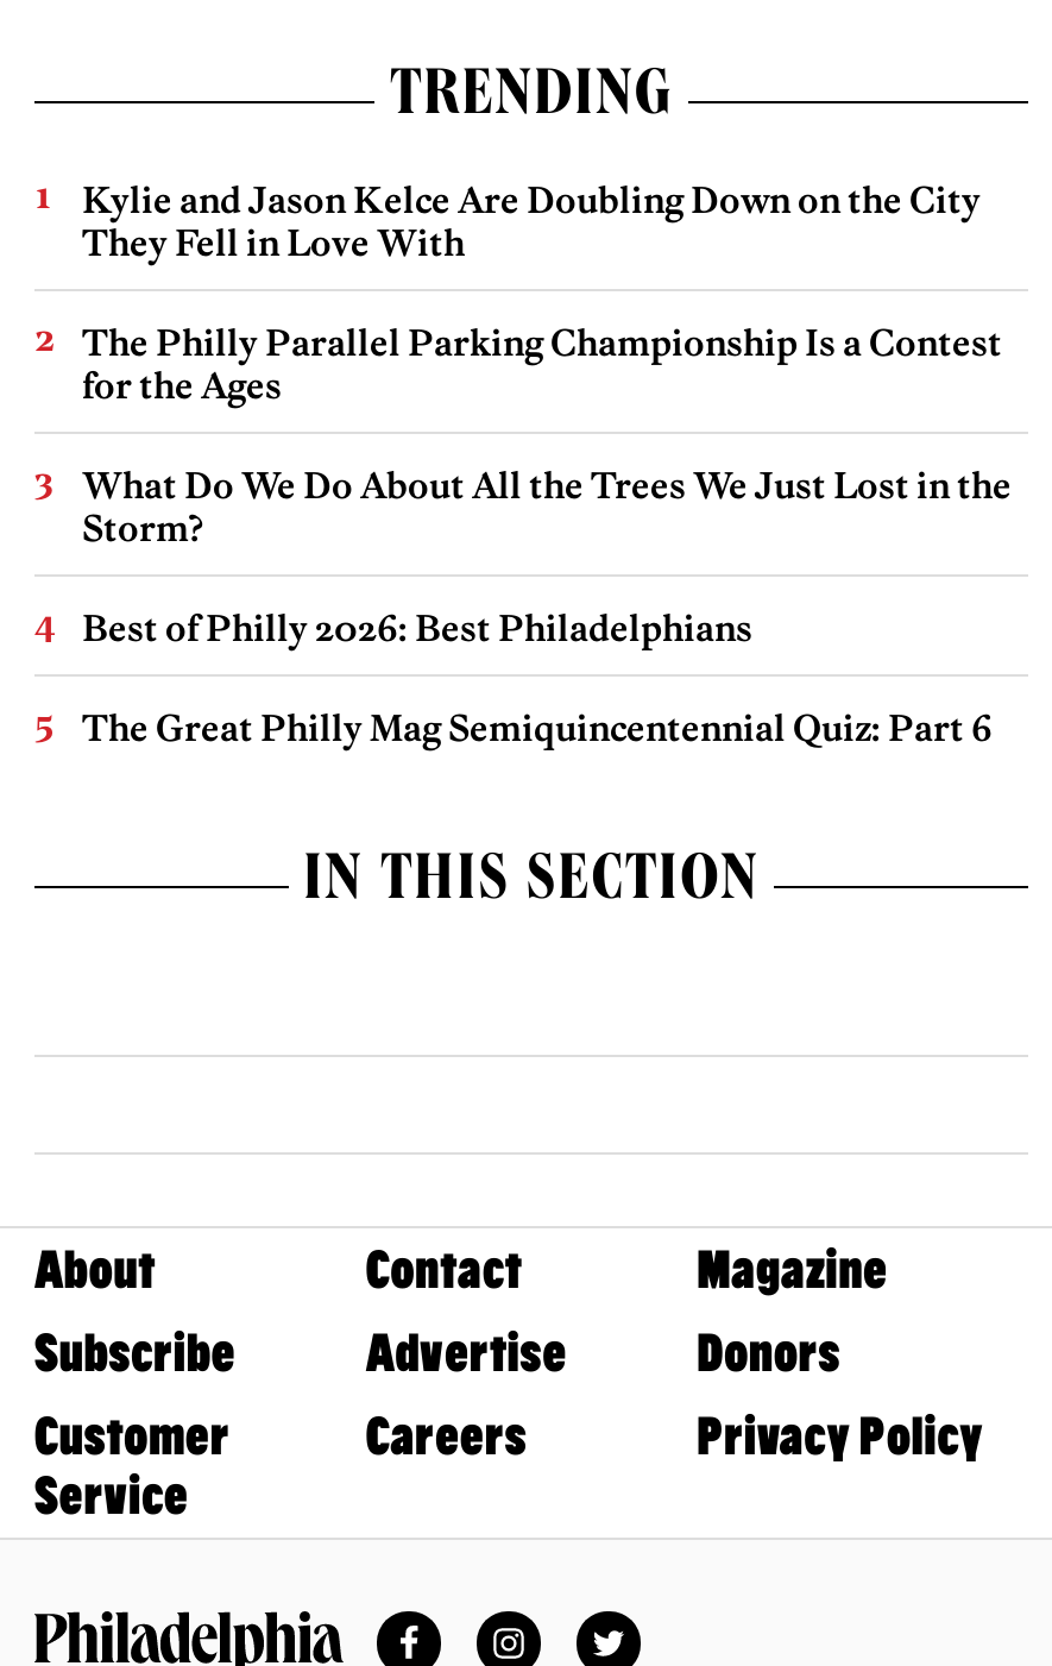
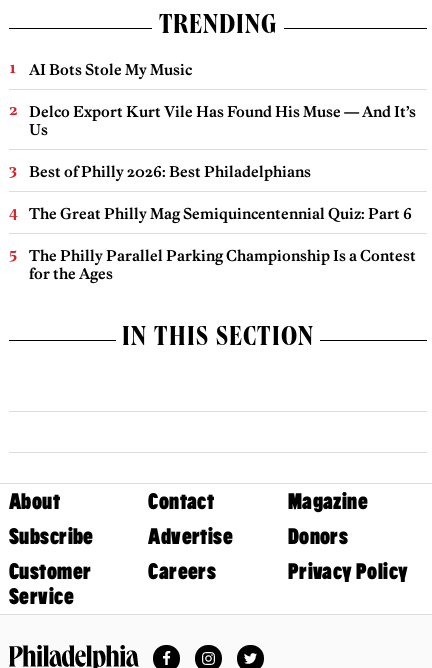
- Kylie and Jason Kelce Are Doubling Down on the City
- They Fell in Love With
- What Do We Do About All the Trees We Just Lost in the
- Storm?
+ AI Bots Stole My Music
+ Delco Export Kurt Vile Has Found His Muse — And It’s
+ Us

moved down: The Philly Parallel Parking Championship Is a Contest | for the Ages

moved up: Best of Philly 2026: Best Philadelphians | The Great Philly Mag Semiquincentennial Quiz: Part 6
